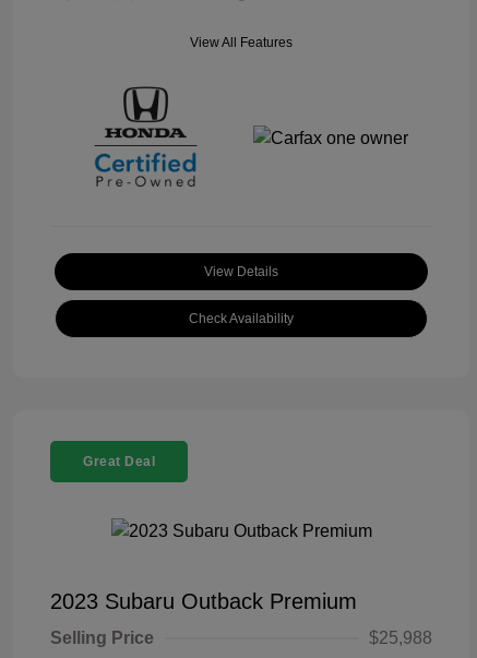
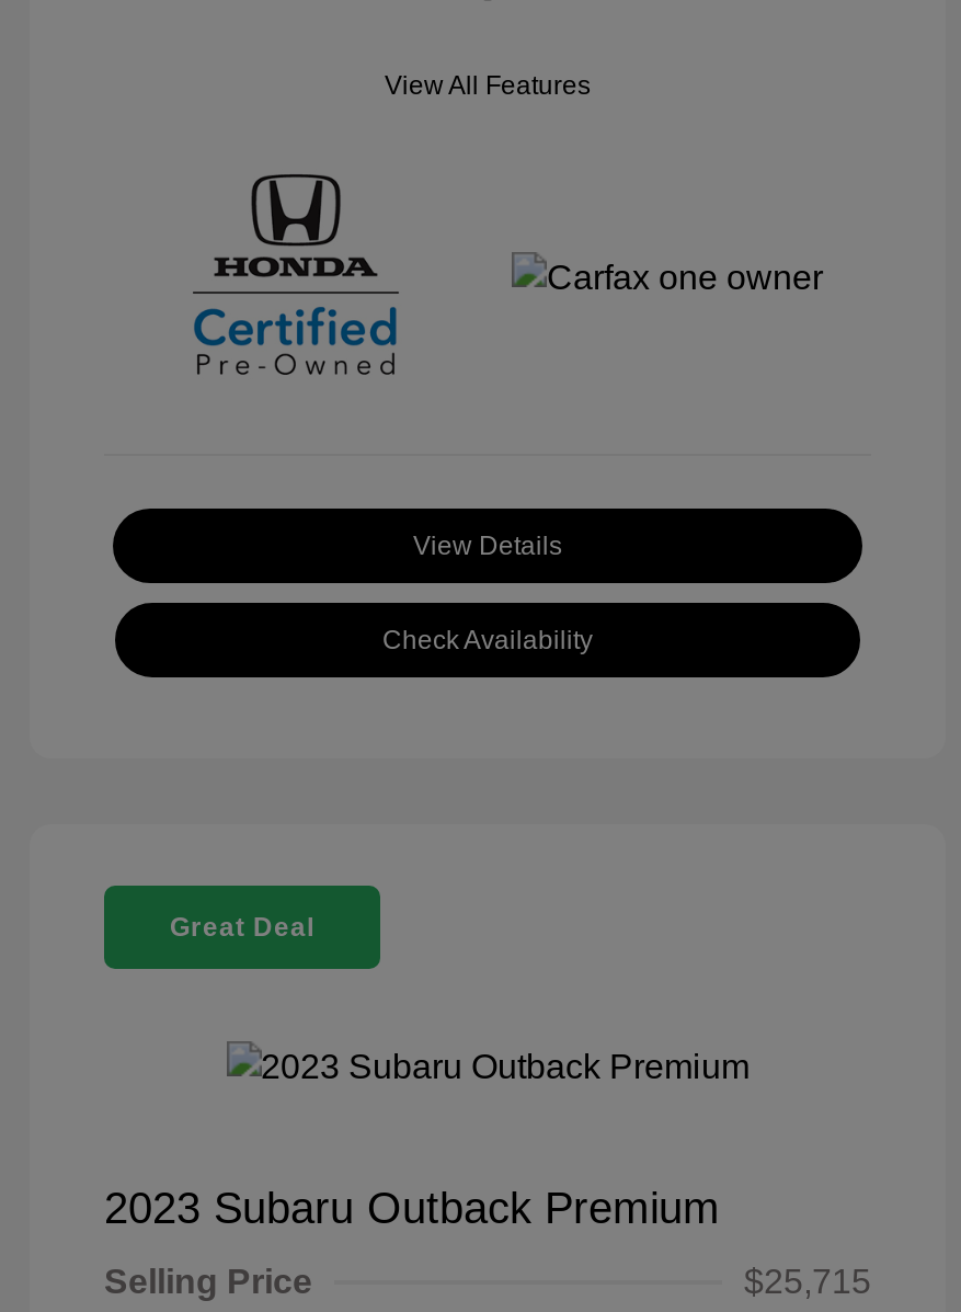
- $25,988
+ $25,715
